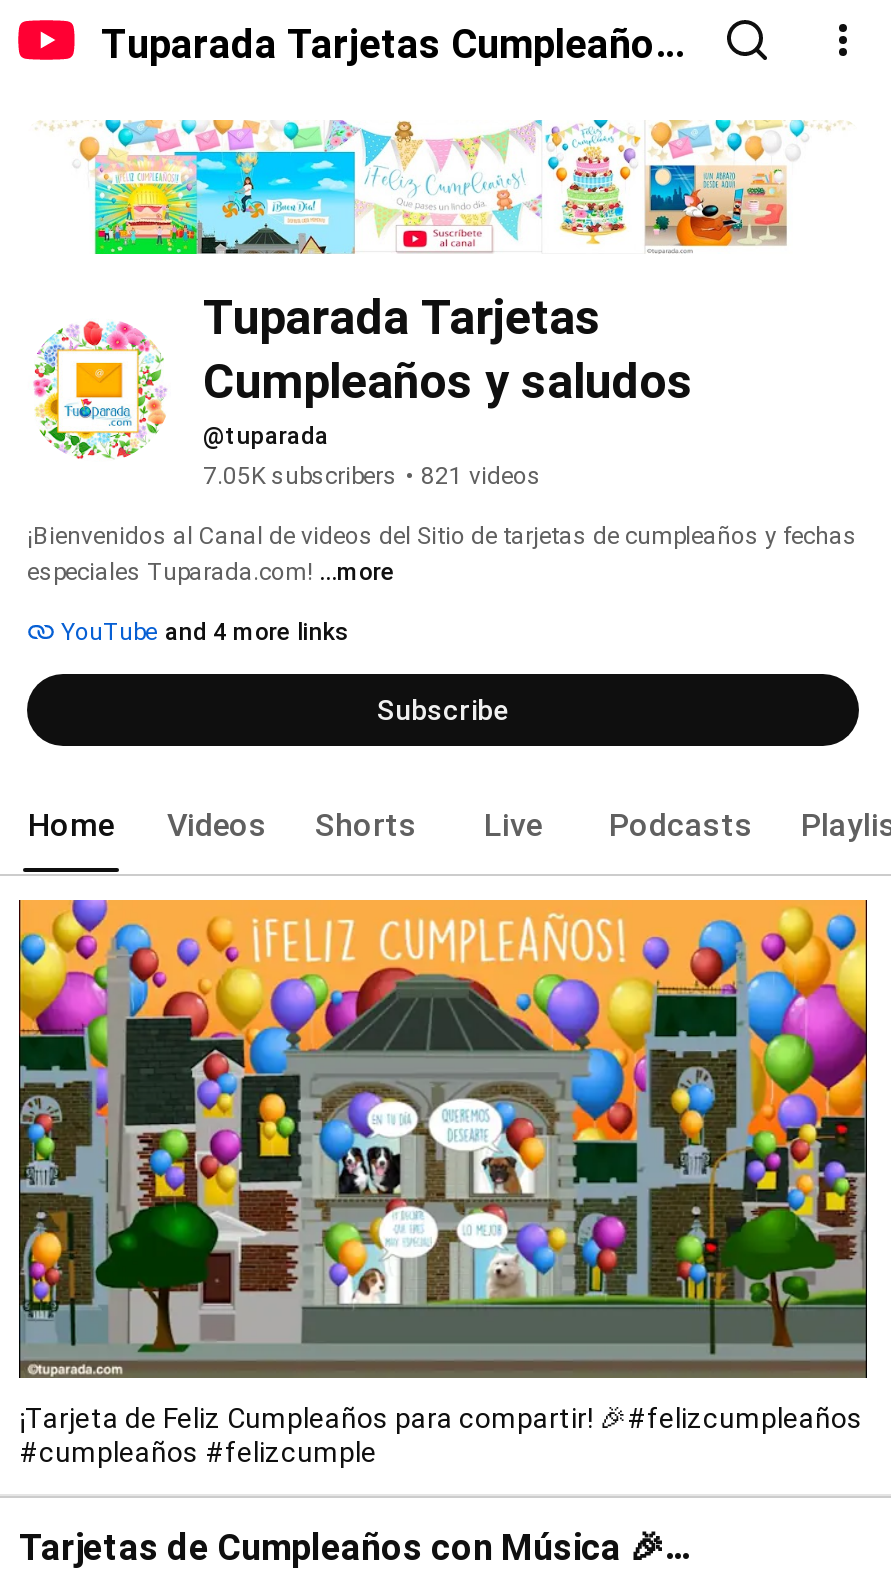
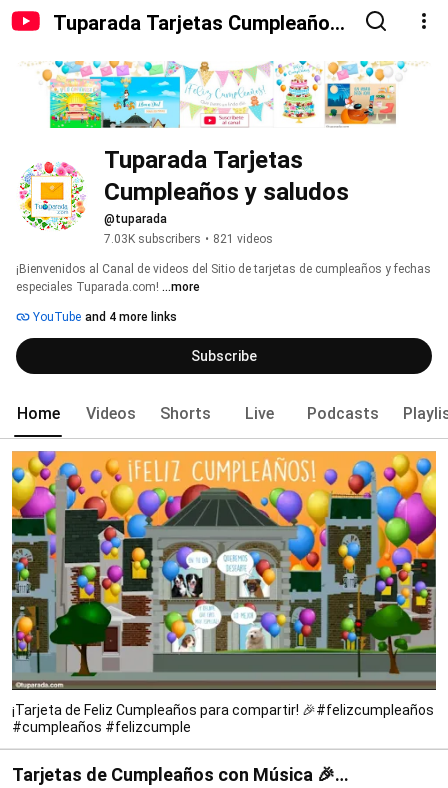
- 7.05K subscribers • 821 videos
+ 7.03K subscribers • 821 videos
